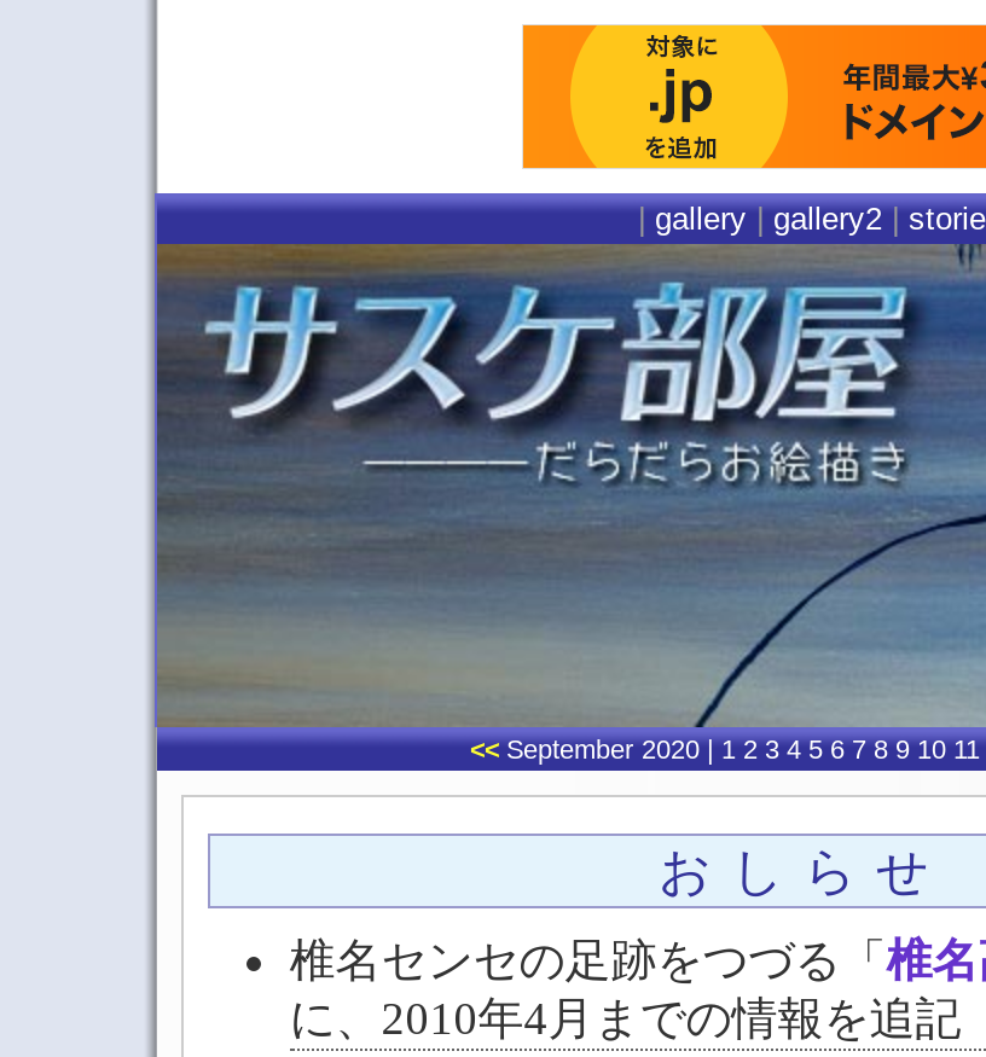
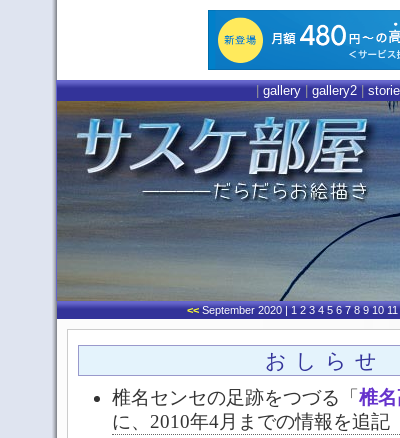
- [image]
+ [image]
